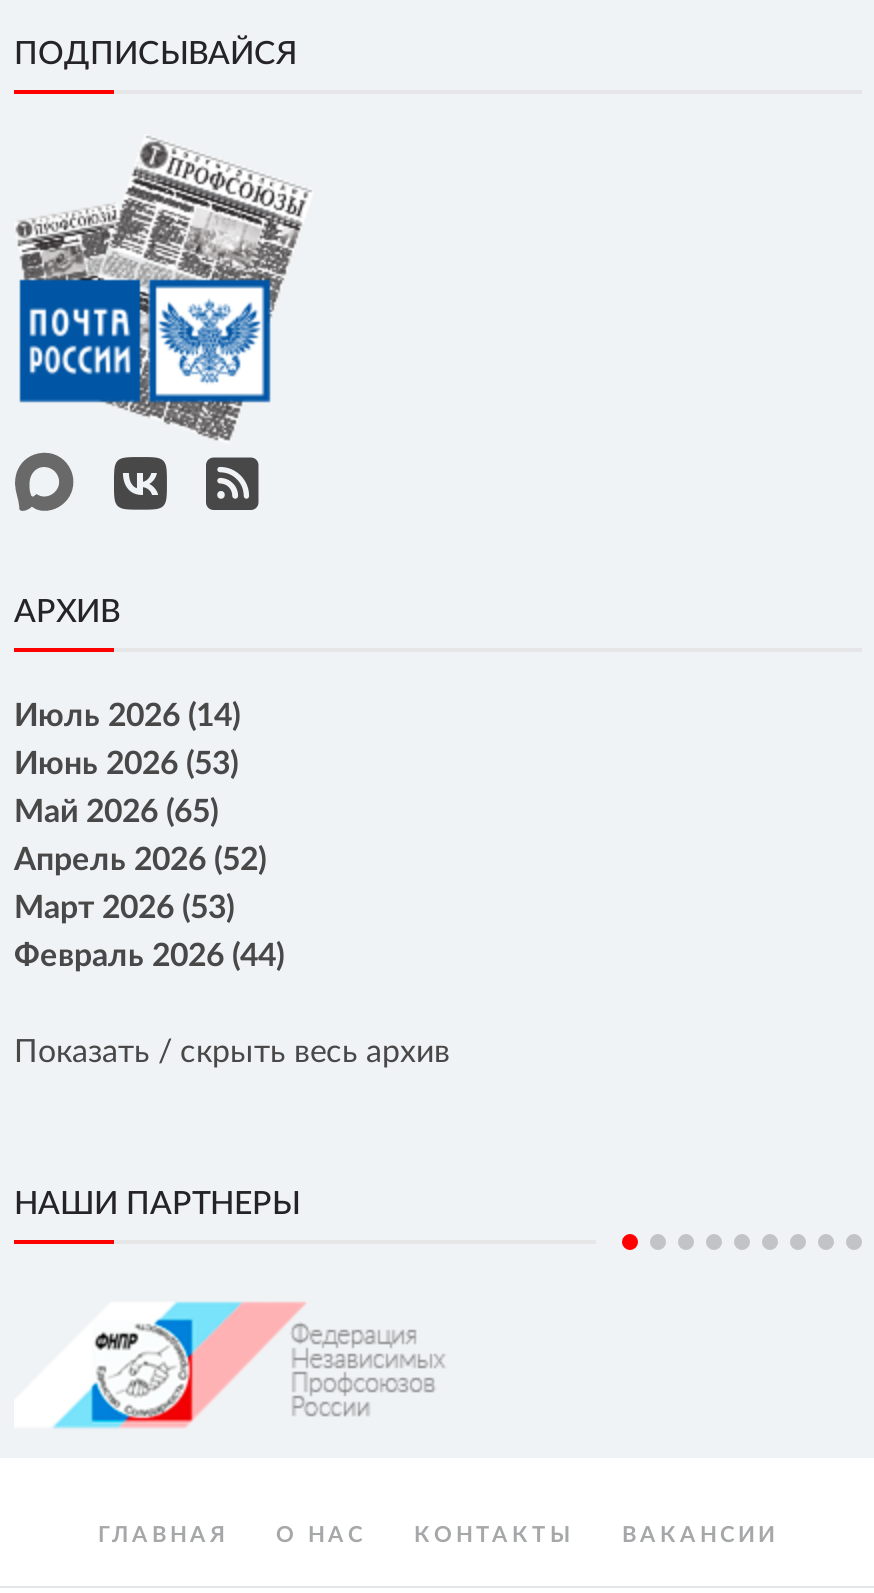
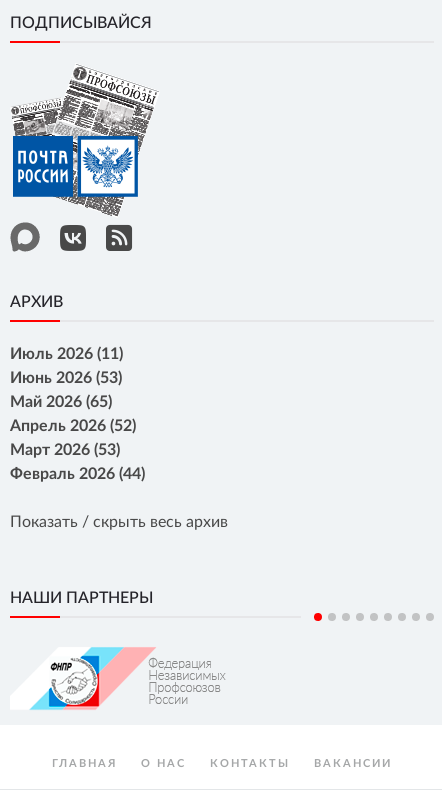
- Июль 2026 (14)
+ Июль 2026 (11)
